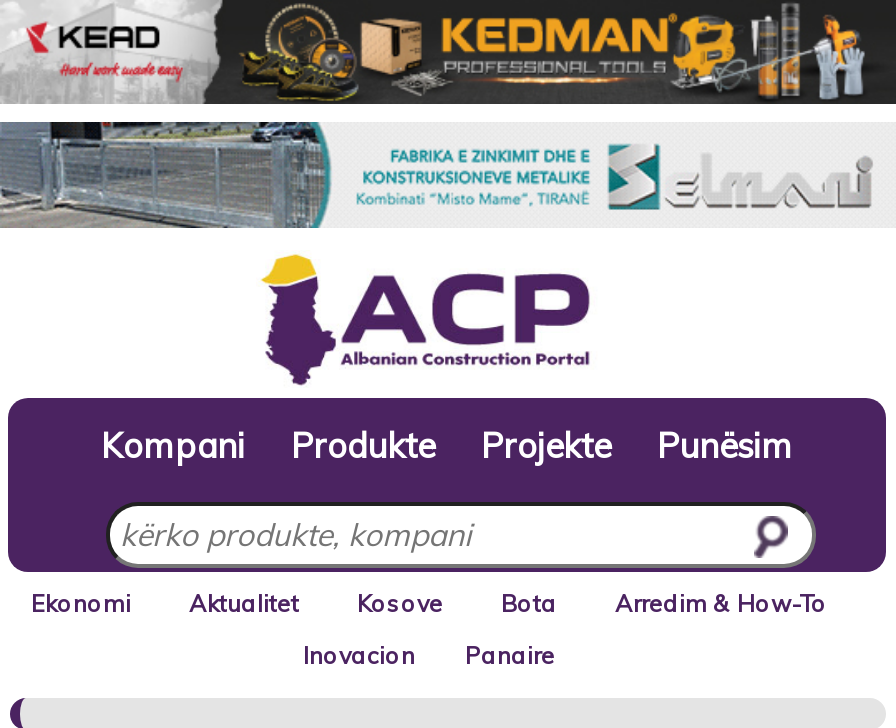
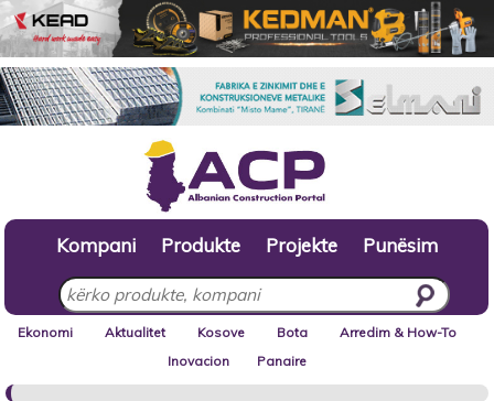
- [image]
+ [image]
